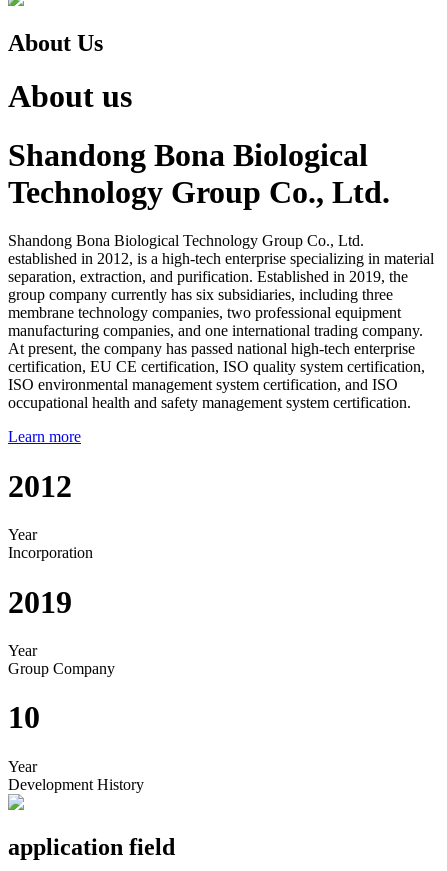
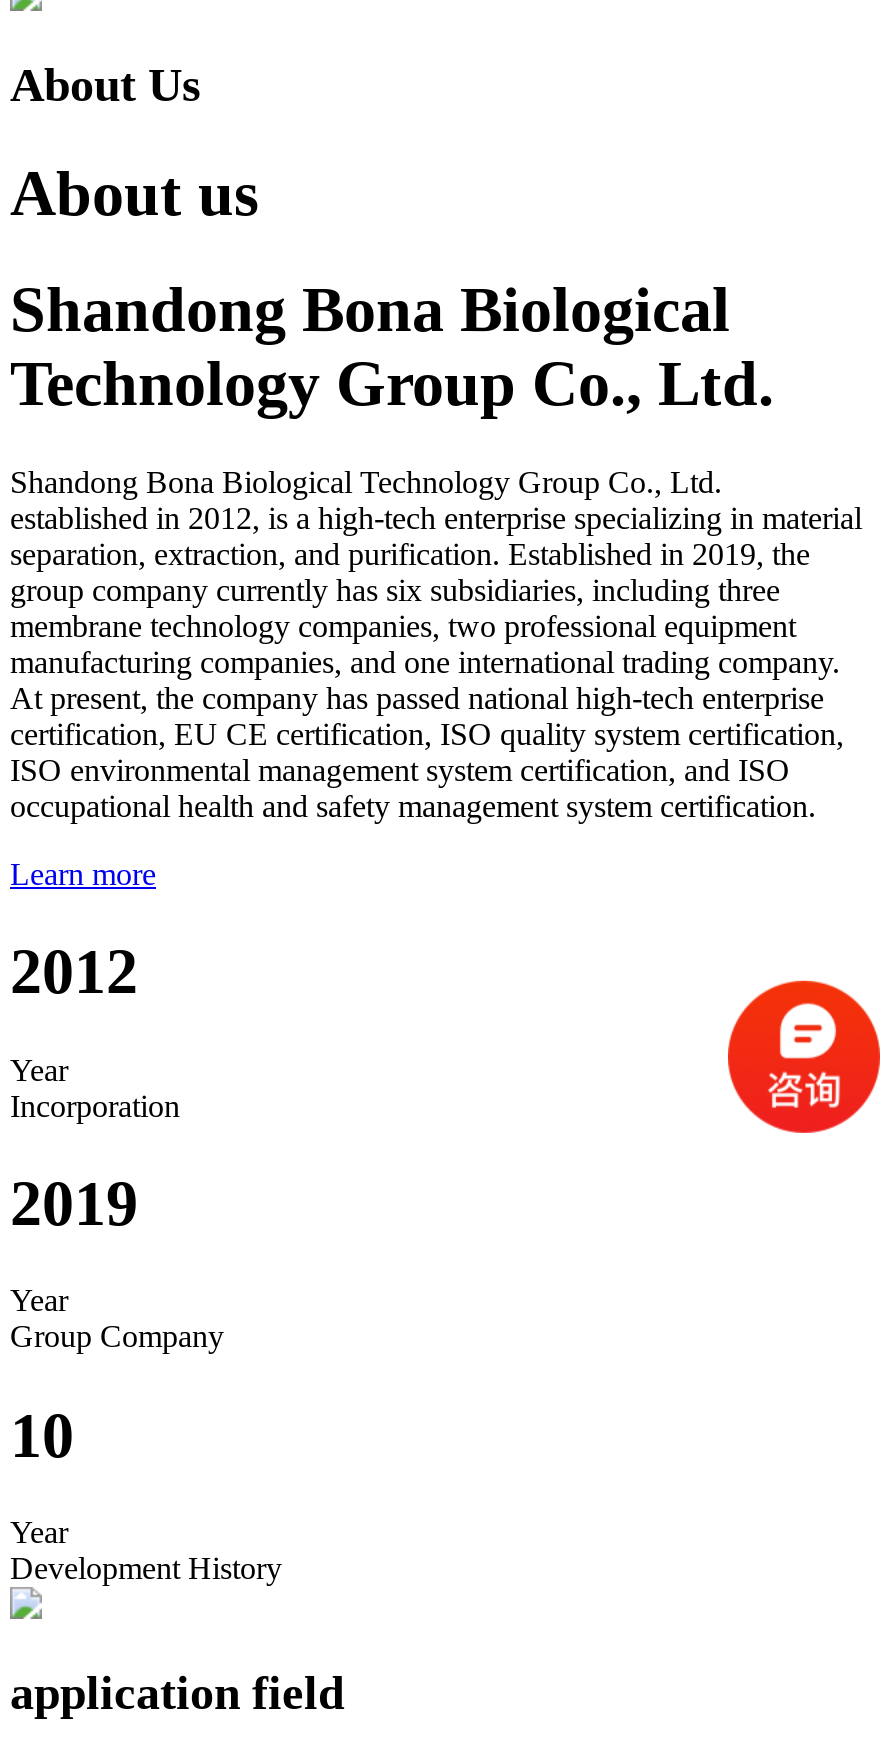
+ [image]
